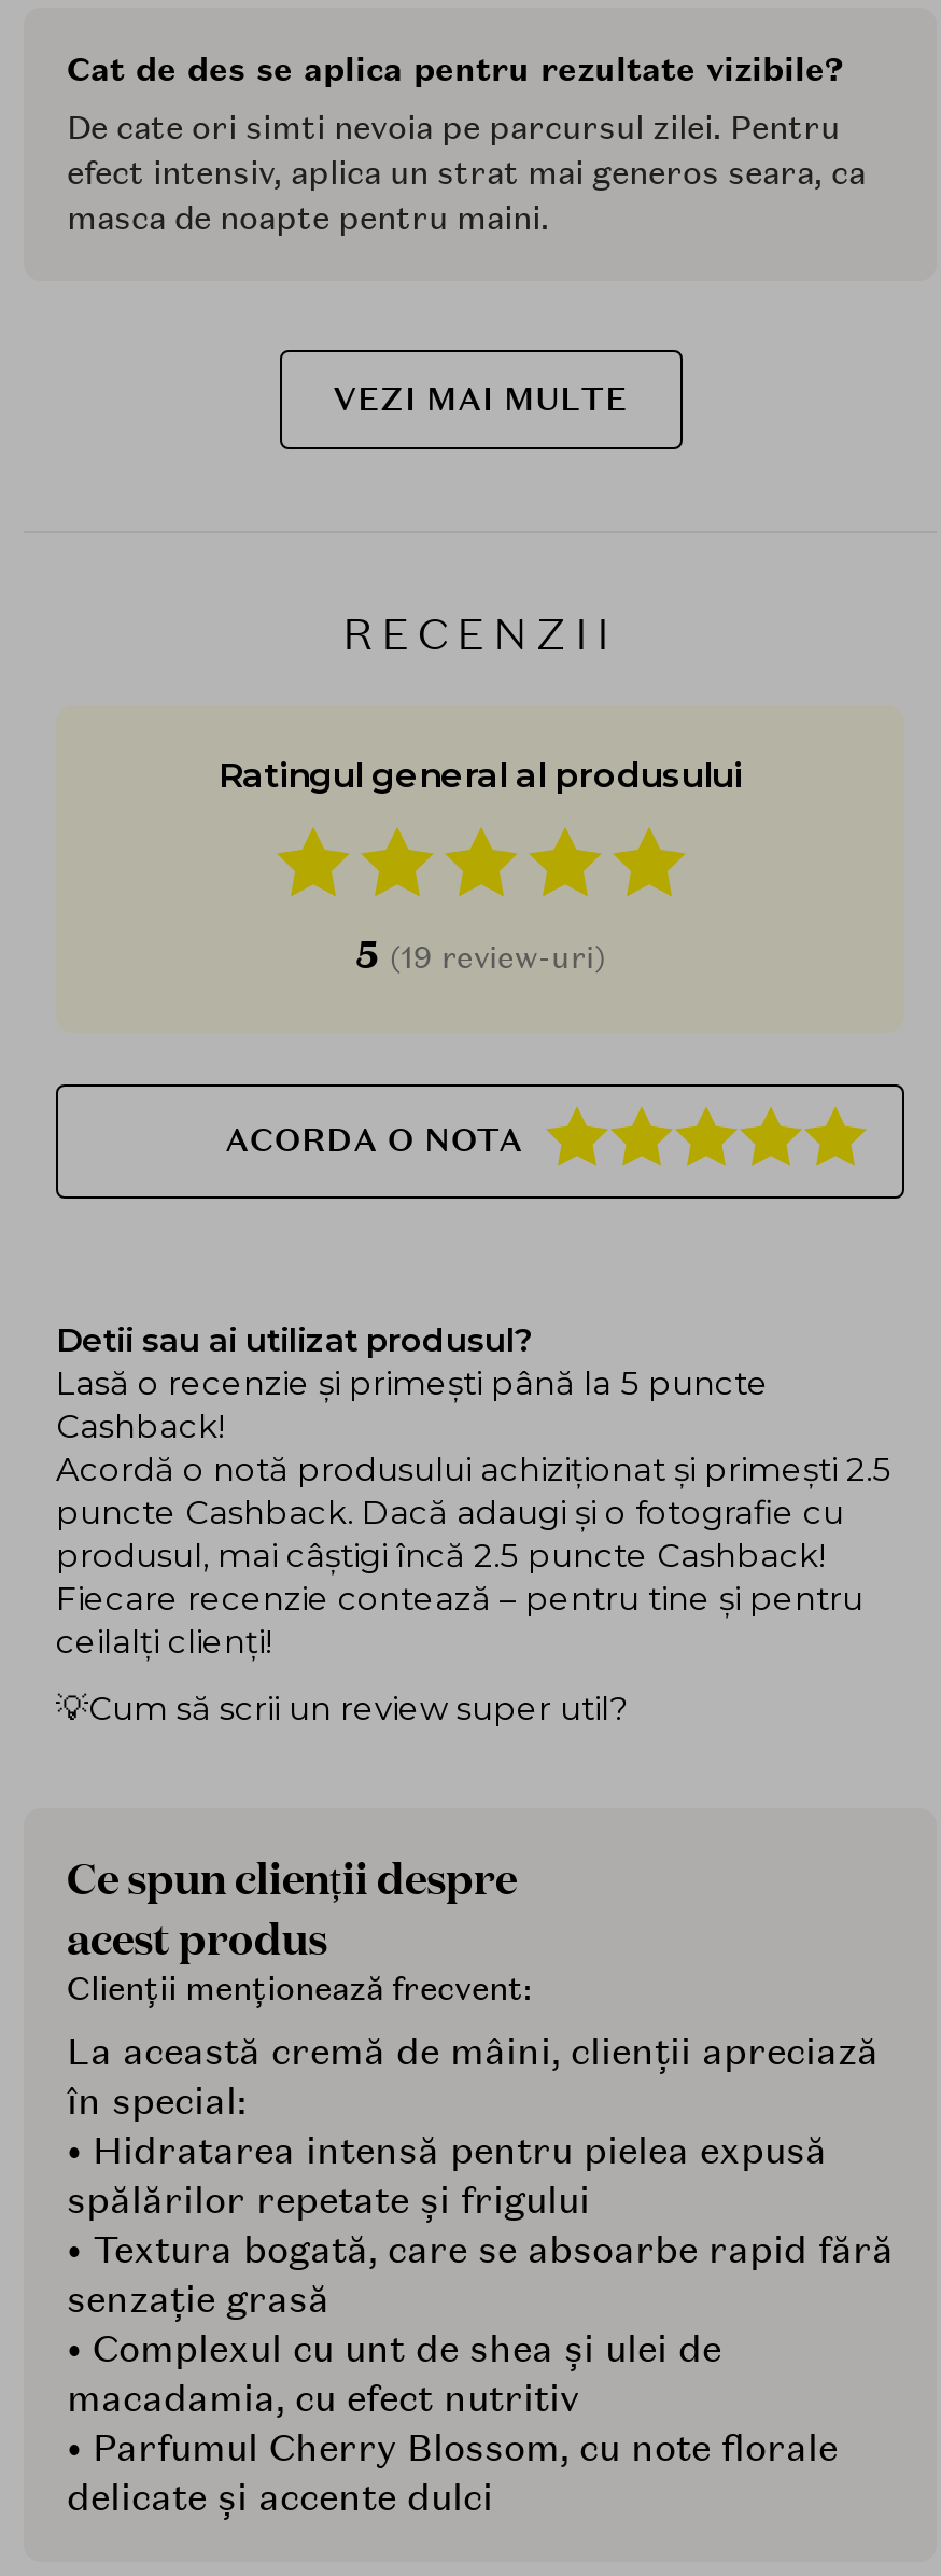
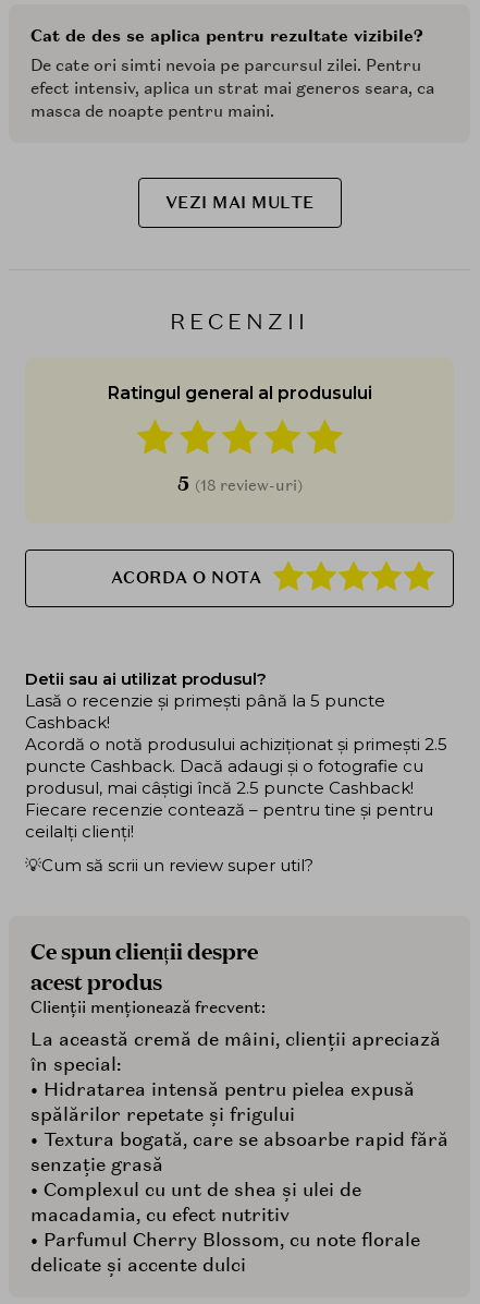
- 5 (19 review-uri)
+ 5 (18 review-uri)
